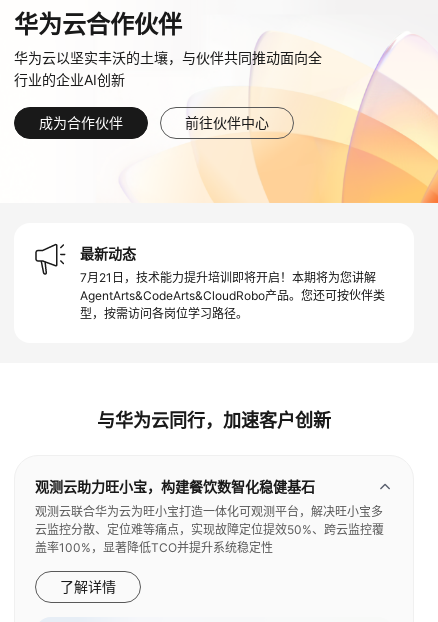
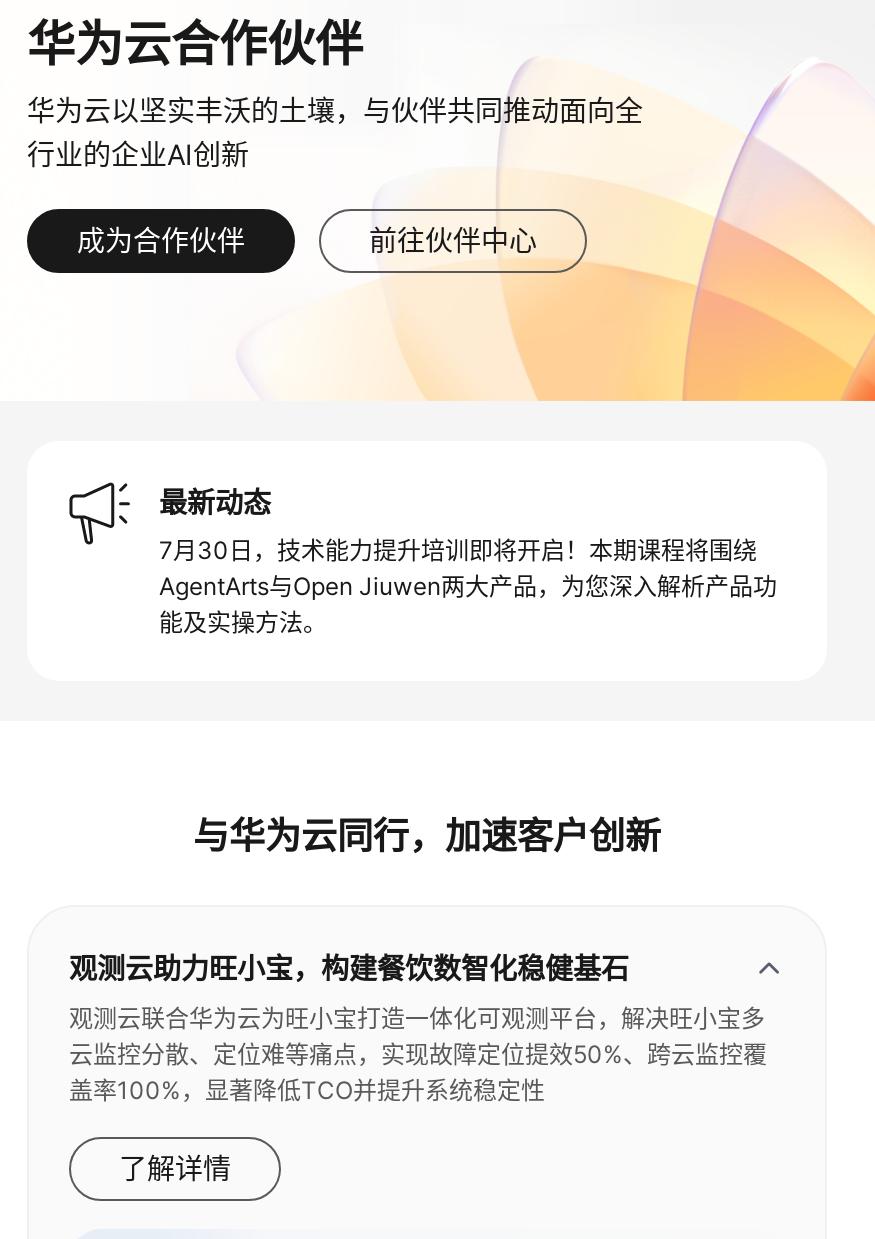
- 7月21日，技术能力提升培训即将开启！本期将为您讲解
- AgentArts&CodeArts&CloudRobo产品。您还可按伙伴类
- 型，按需访问各岗位学习路径。
+ 7月30日，技术能力提升培训即将开启！本期课程将围绕
+ AgentArts与Open Jiuwen两大产品，为您深入解析产品功
+ 能及实操方法。
